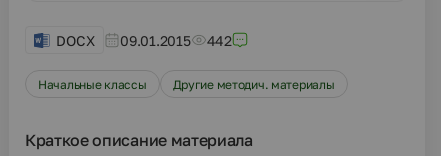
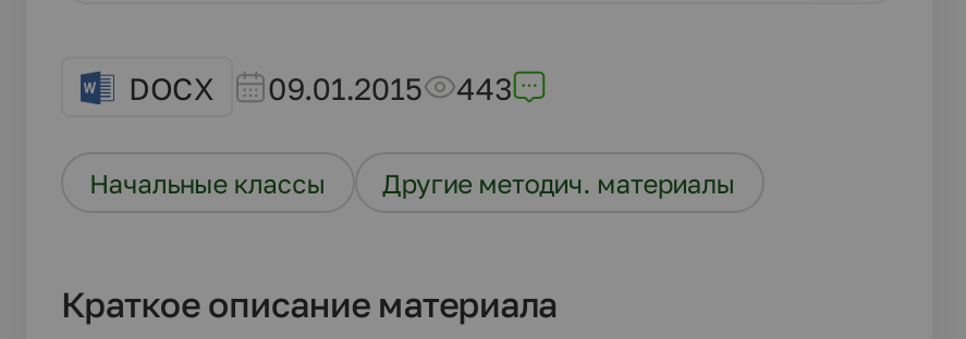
- DOCX 09.01.2015 442
+ DOCX 09.01.2015 443
